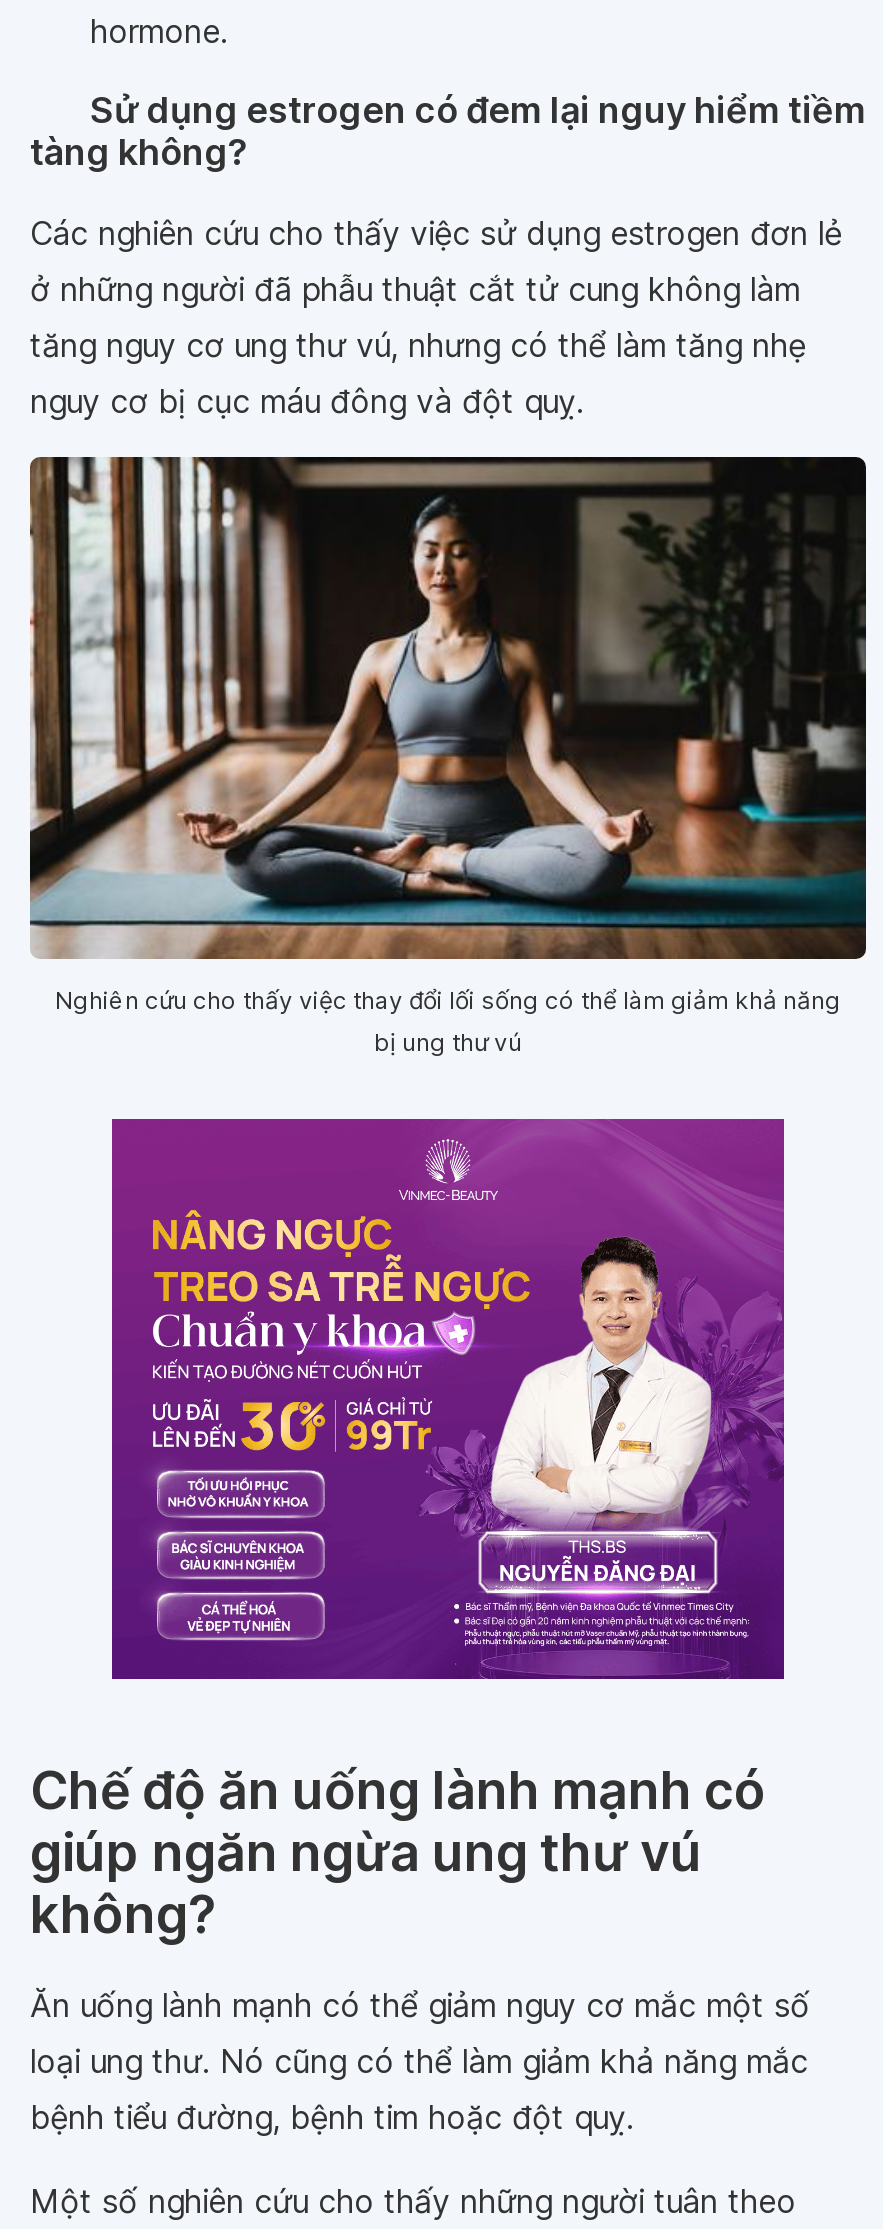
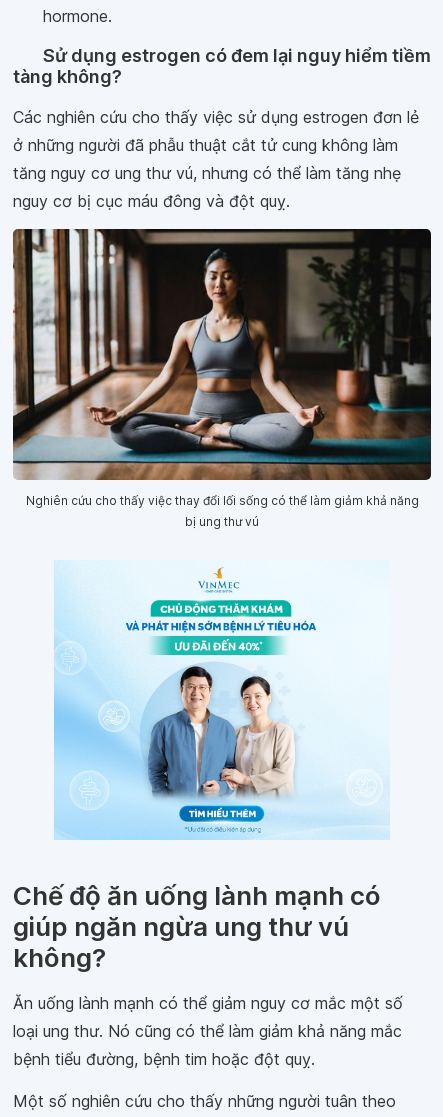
- [image]
+ [image]
